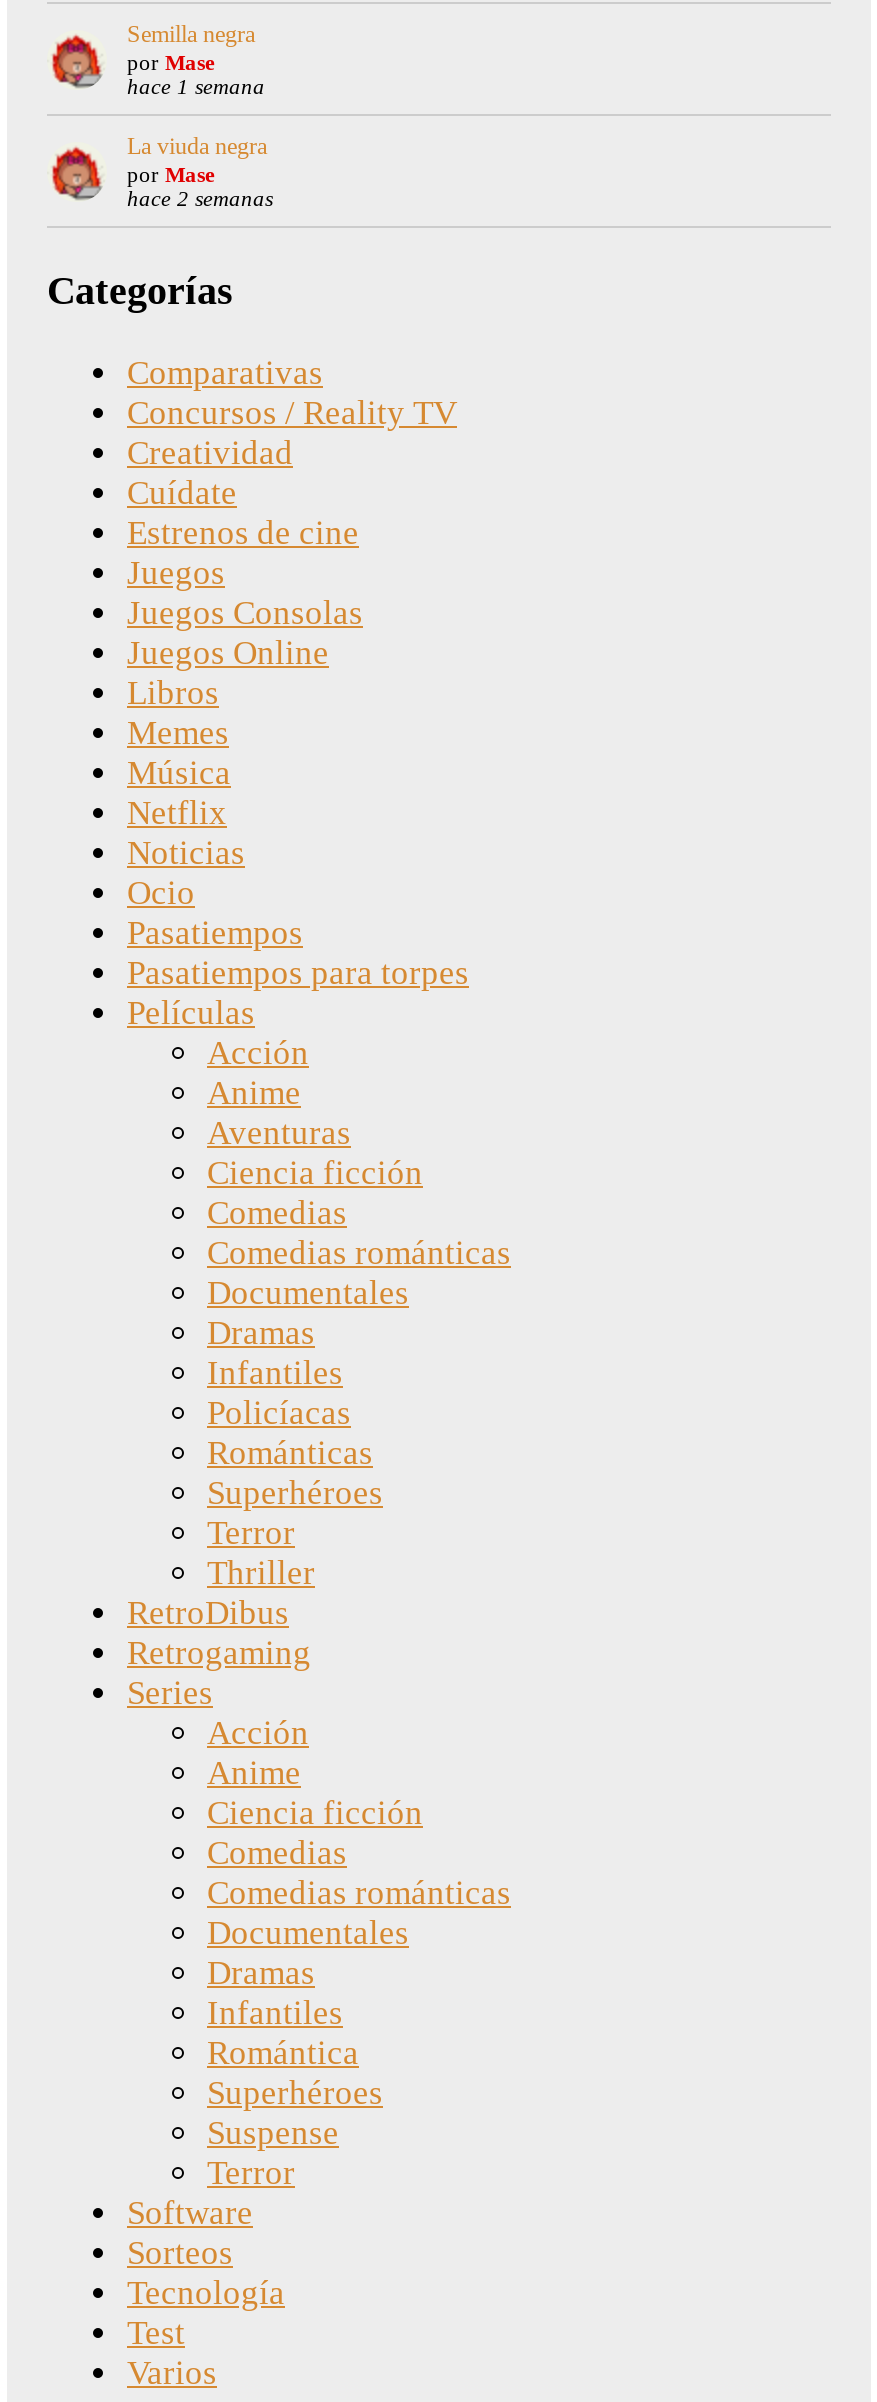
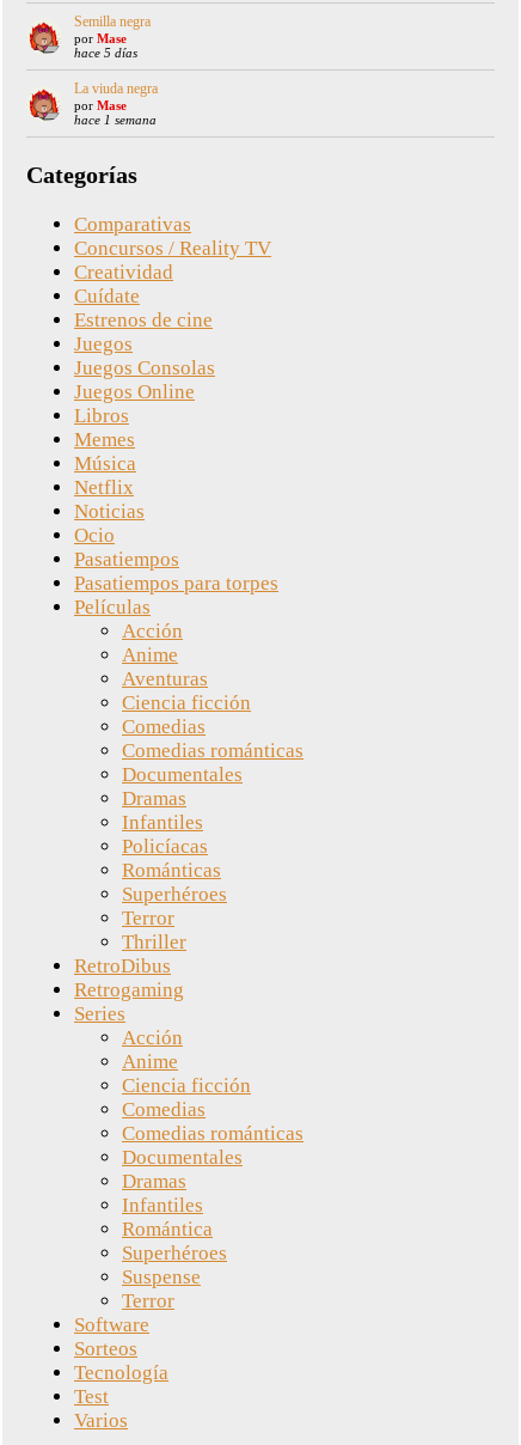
- hace 1 semana
+ hace 5 días

- hace 2 semanas
+ hace 1 semana
